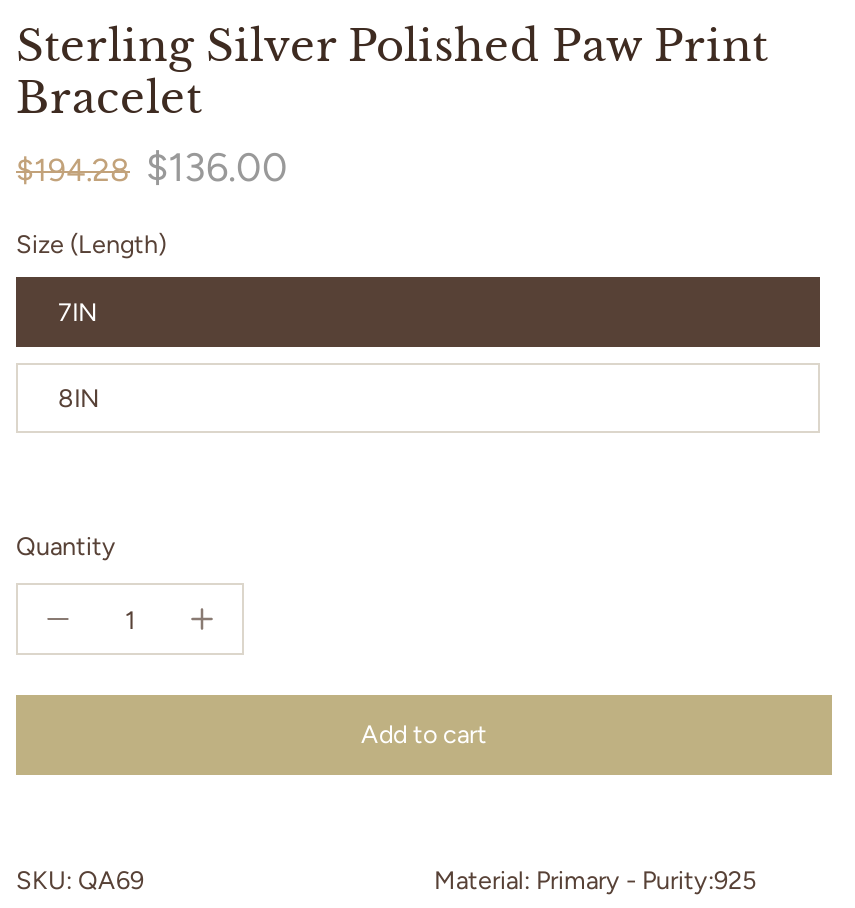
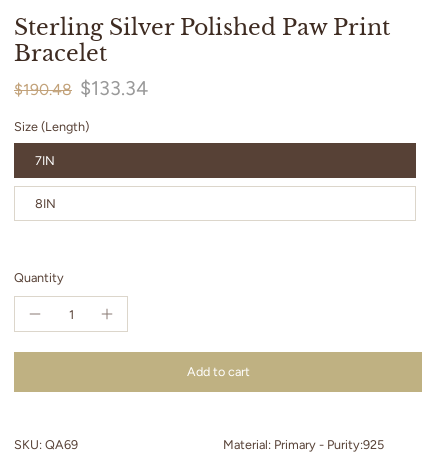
- $194.28 $136.00
+ $190.48 $133.34
